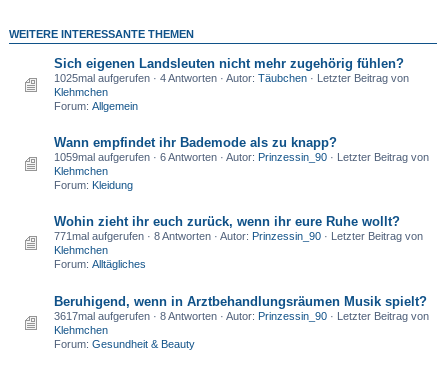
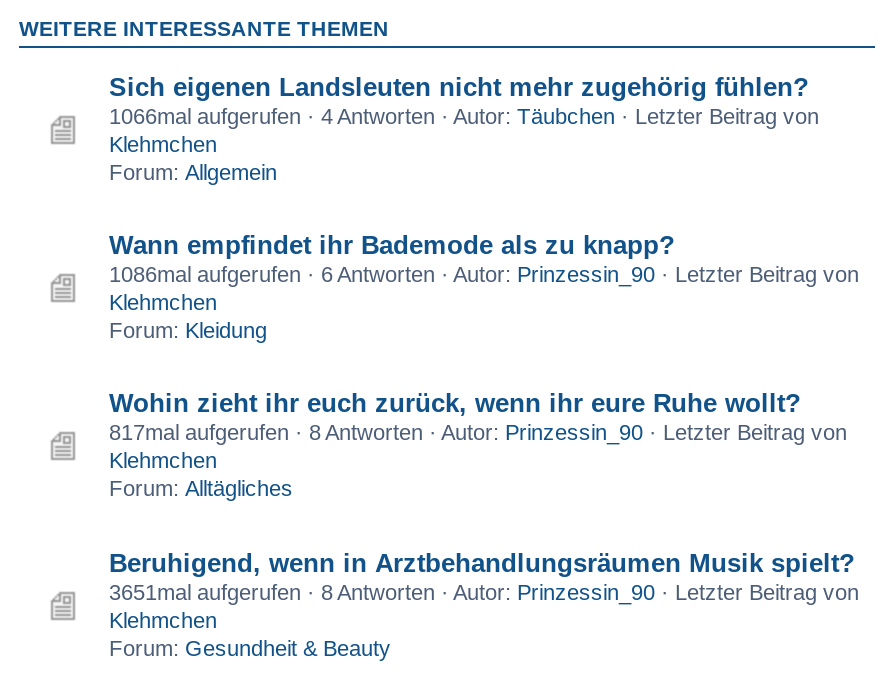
- 1025mal aufgerufen · 4 Antworten · Autor: Täubchen · Letzter Beitrag von
+ 1066mal aufgerufen · 4 Antworten · Autor: Täubchen · Letzter Beitrag von

- 1059mal aufgerufen · 6 Antworten · Autor: Prinzessin_90 · Letzter Beitrag von
+ 1086mal aufgerufen · 6 Antworten · Autor: Prinzessin_90 · Letzter Beitrag von

- 771mal aufgerufen · 8 Antworten · Autor: Prinzessin_90 · Letzter Beitrag von
+ 817mal aufgerufen · 8 Antworten · Autor: Prinzessin_90 · Letzter Beitrag von

- 3617mal aufgerufen · 8 Antworten · Autor: Prinzessin_90 · Letzter Beitrag von
+ 3651mal aufgerufen · 8 Antworten · Autor: Prinzessin_90 · Letzter Beitrag von
